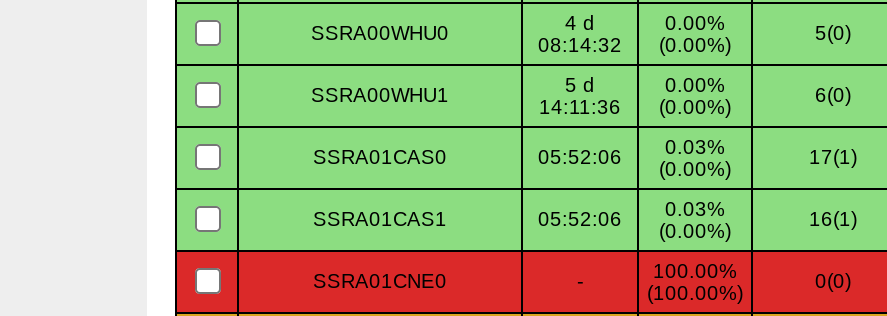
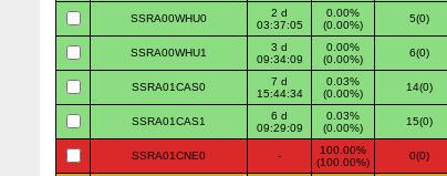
- 4 d
+ 2 d

- 08:14:32 (0.00%)
+ 03:37:05 (0.00%)

- 5 d
+ 3 d

- 14:11:36 (0.00%)
+ 09:34:09 (0.00%)

- 05:52:06
+ 7 d
+ 15:44:34

- 17(1)
+ 14(0)

- 05:52:06
+ 6 d
+ 09:29:09

- 16(1)
+ 15(0)
